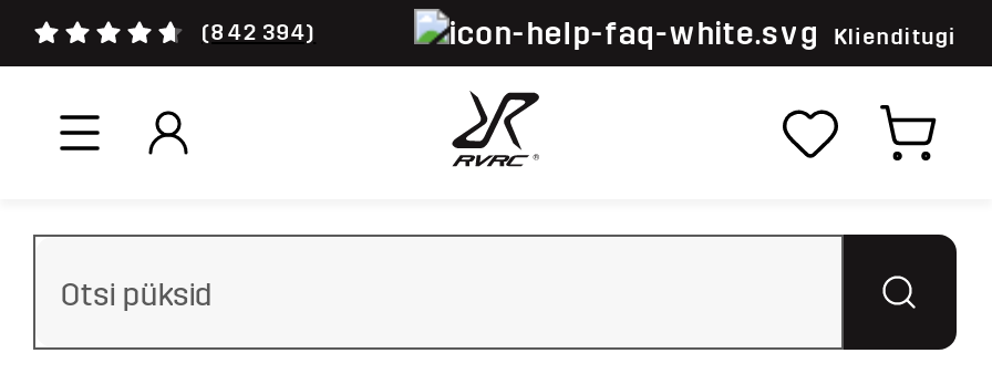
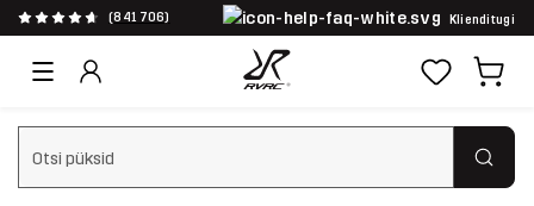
- (842 394)
+ (841 706)
